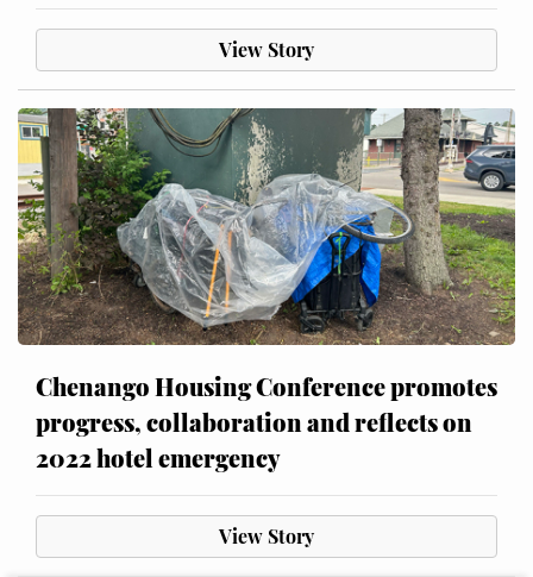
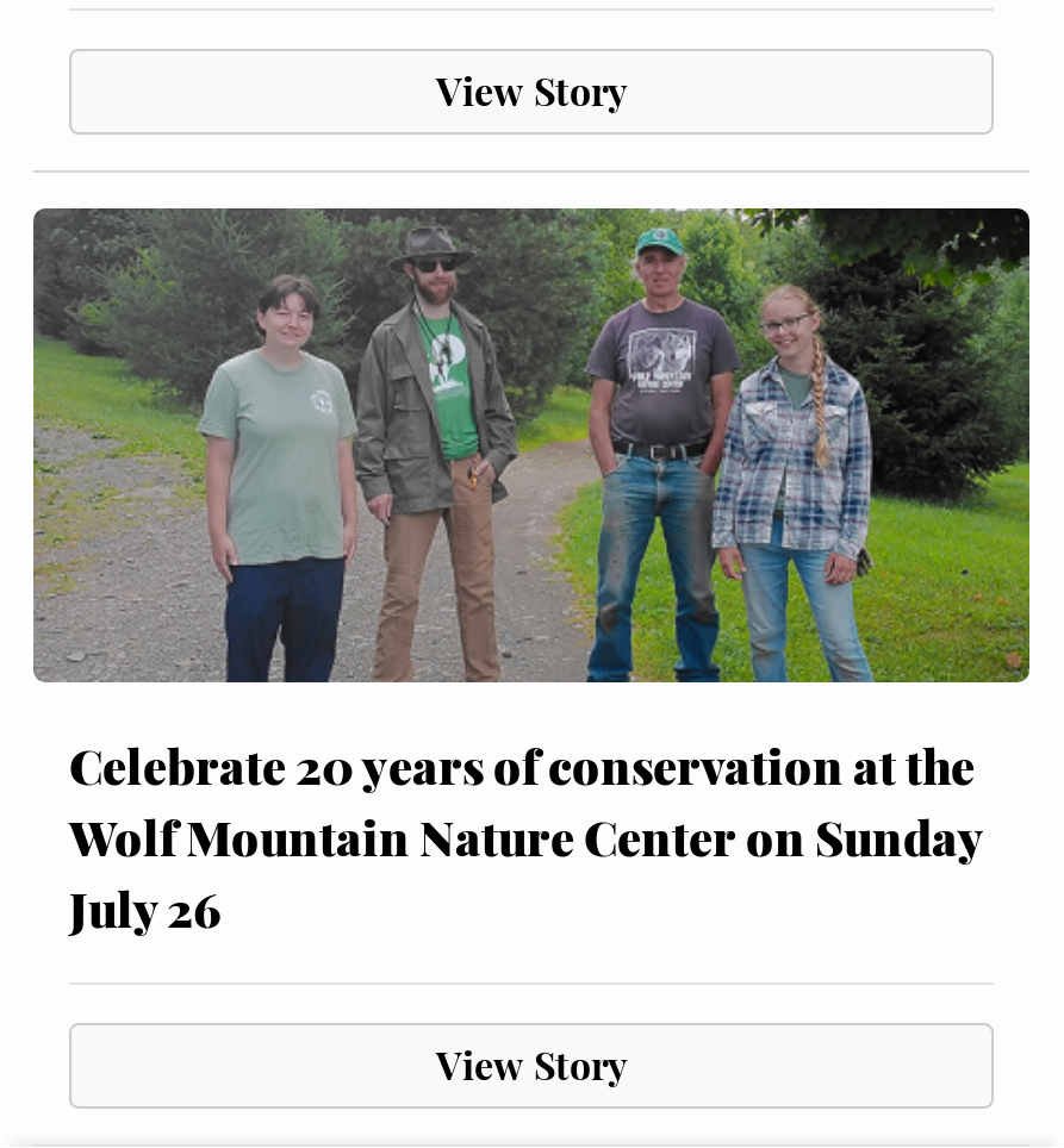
- [image]
- Chenango Housing Conference promotes
- progress, collaboration and reflects on
- 2022 hotel emergency
+ [image]
+ Celebrate 20 years of conservation at the
+ Wolf Mountain Nature Center on Sunday
+ July 26
